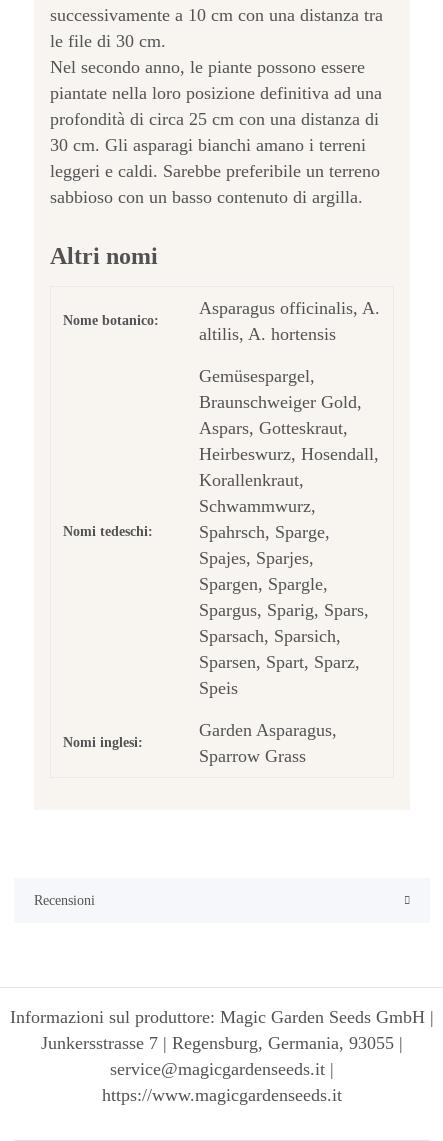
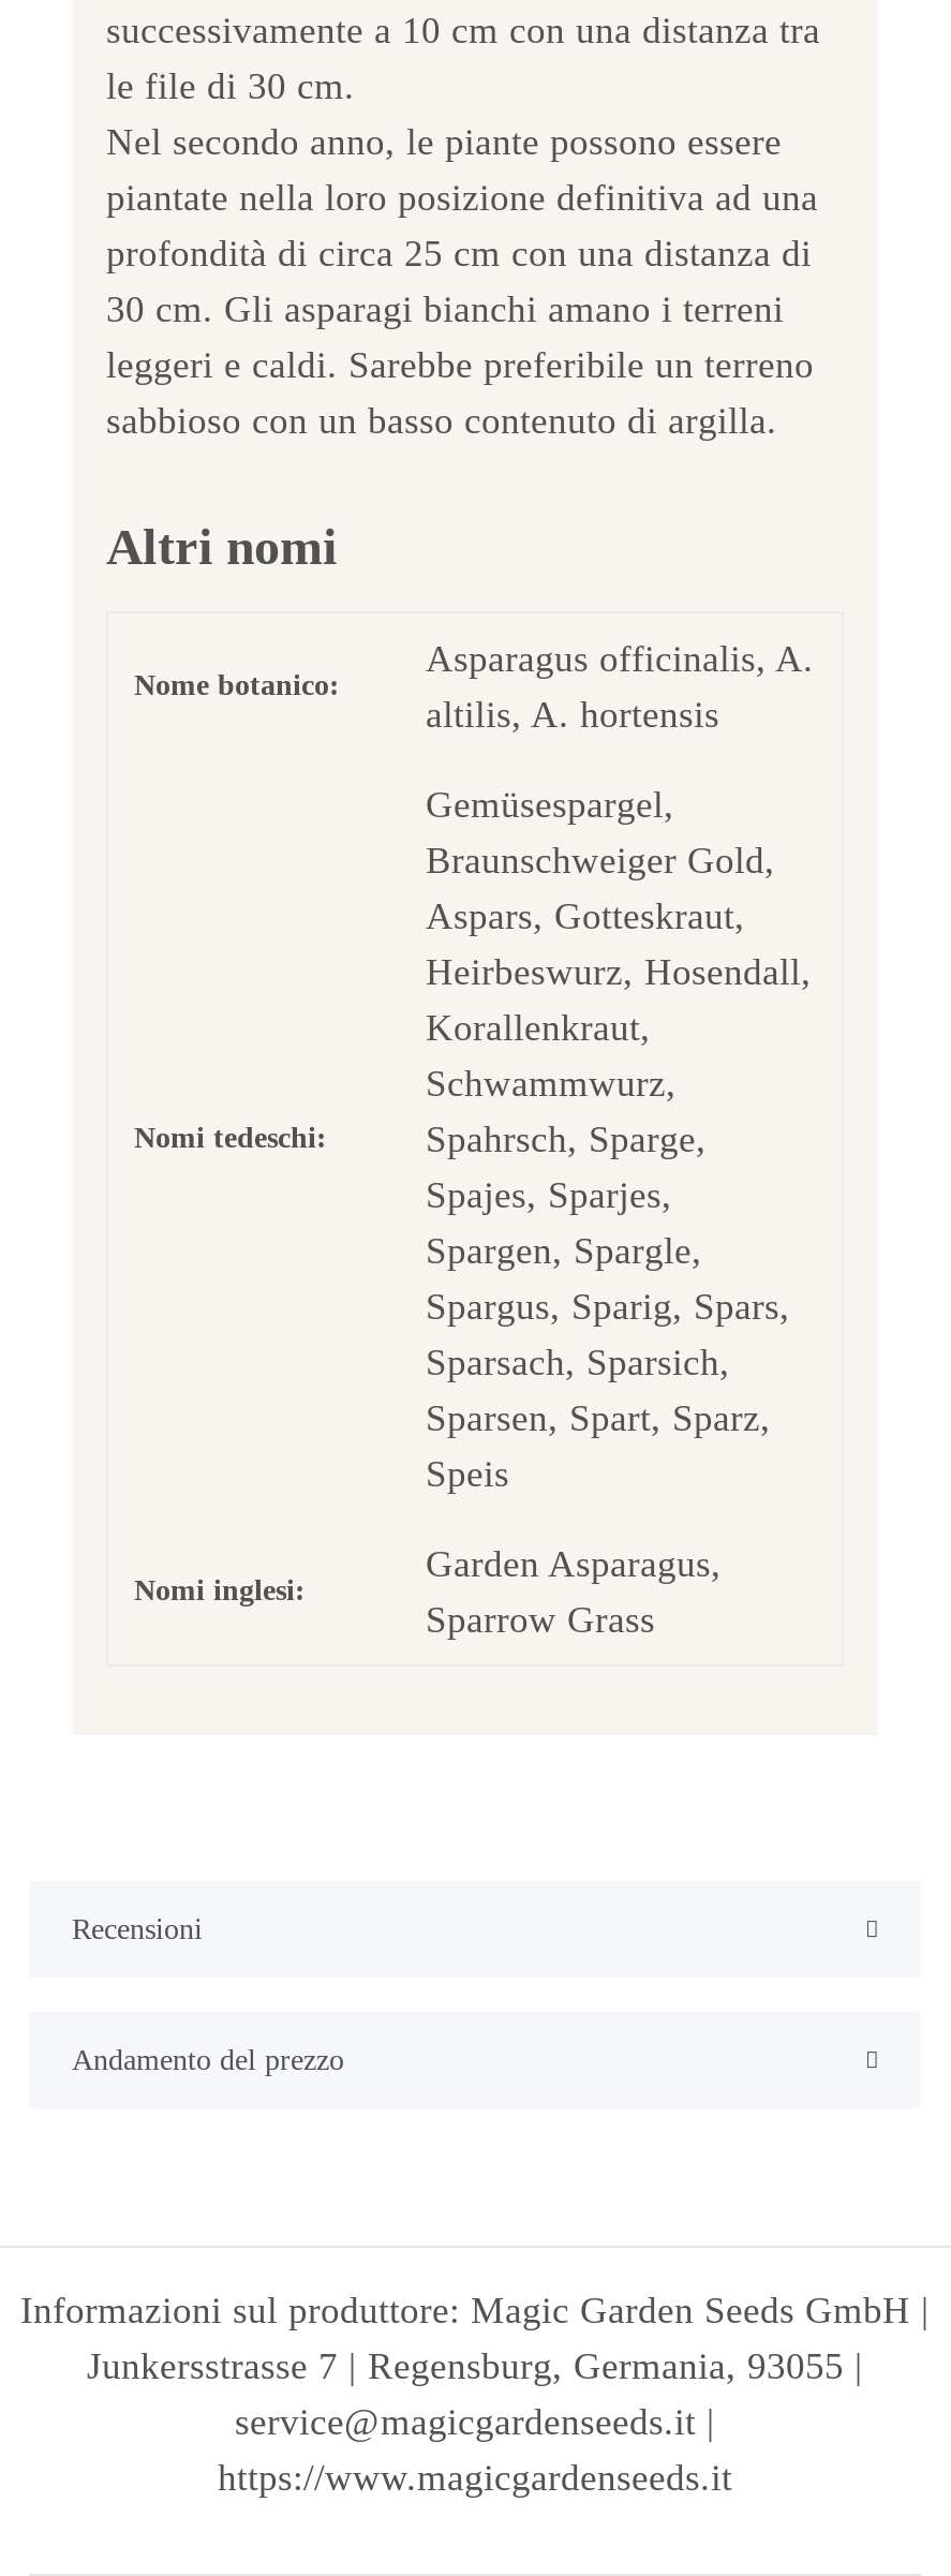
+ Andamento del prezzo
